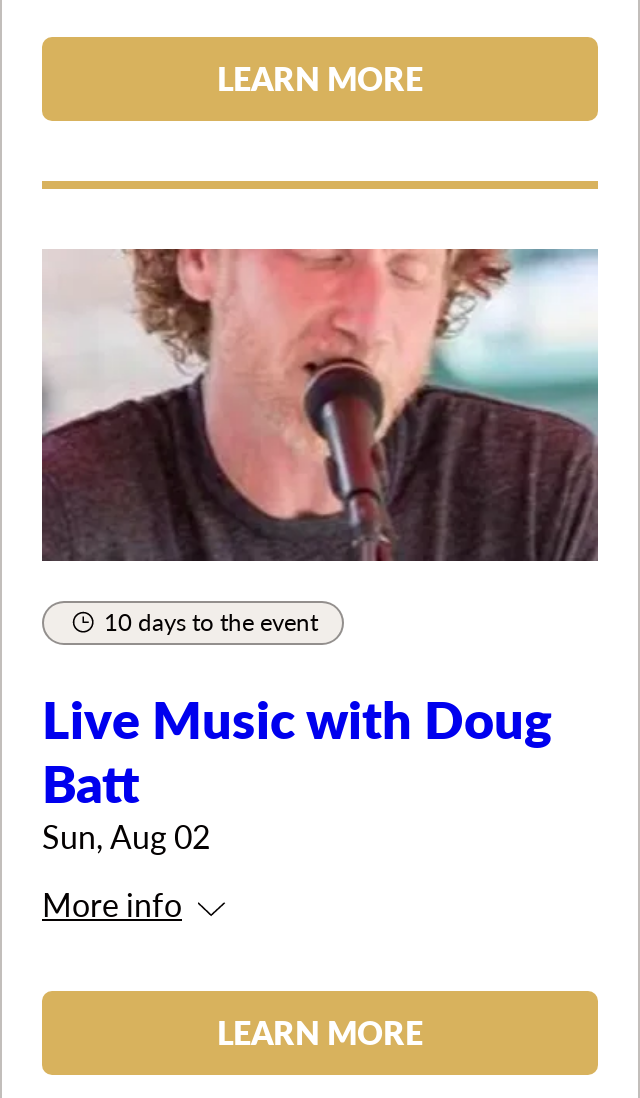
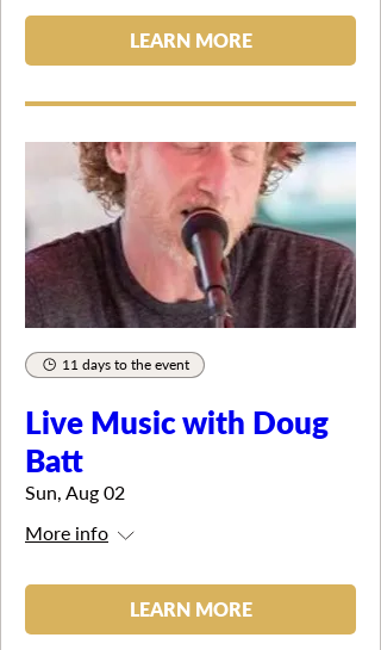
- 10 days to the event
+ 11 days to the event
